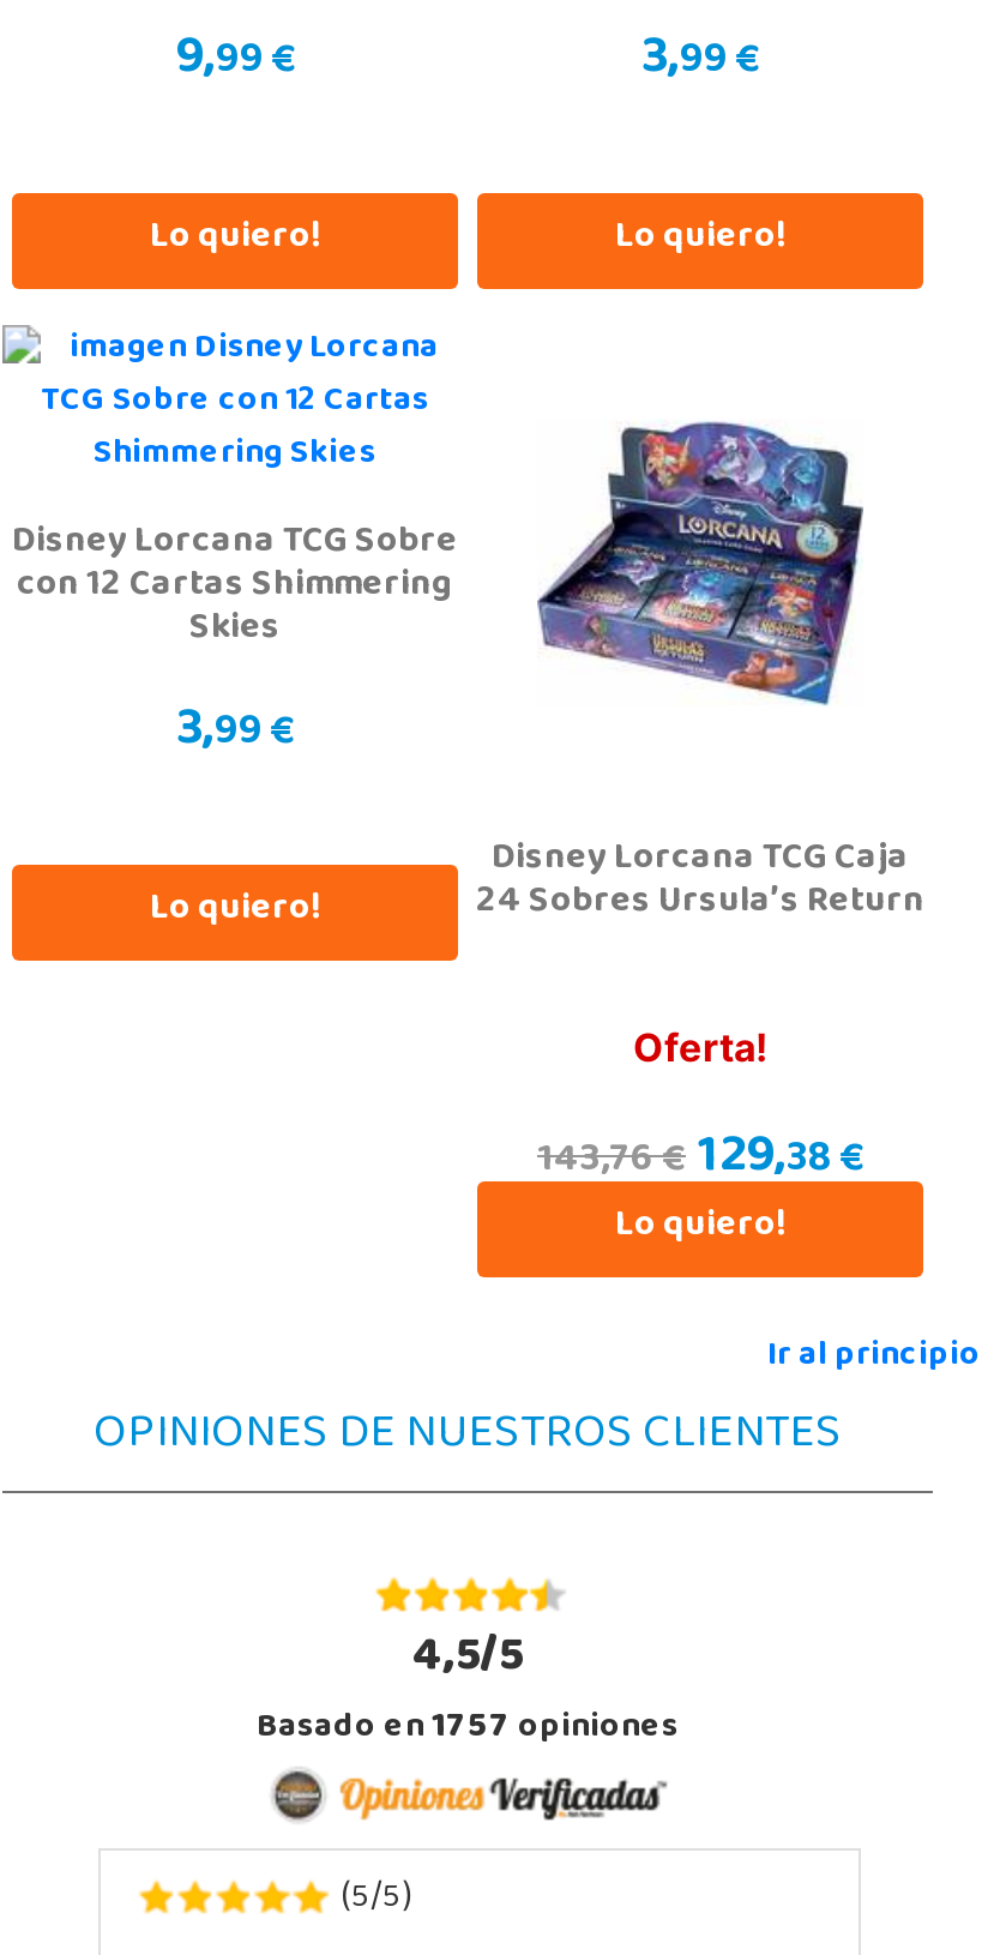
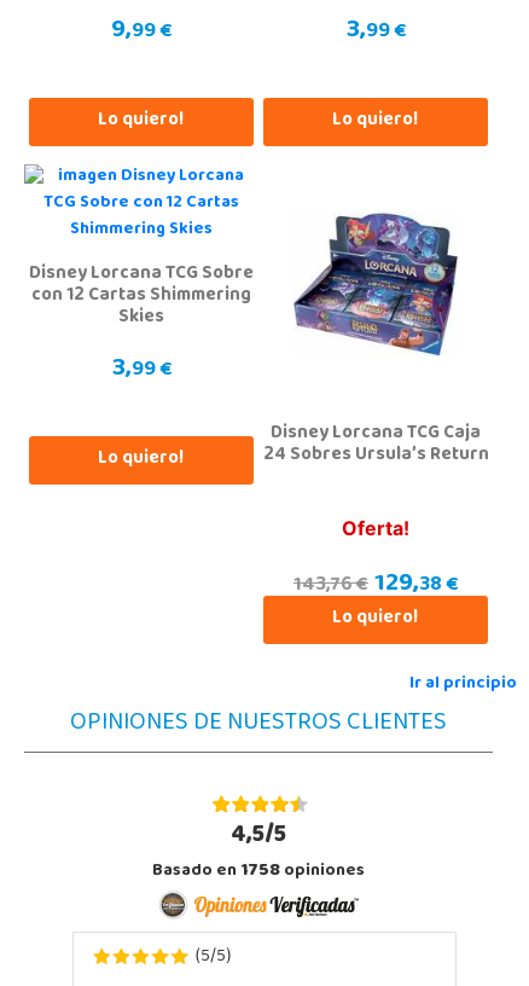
- Basado en1757 opiniones
+ Basado en1758 opiniones
